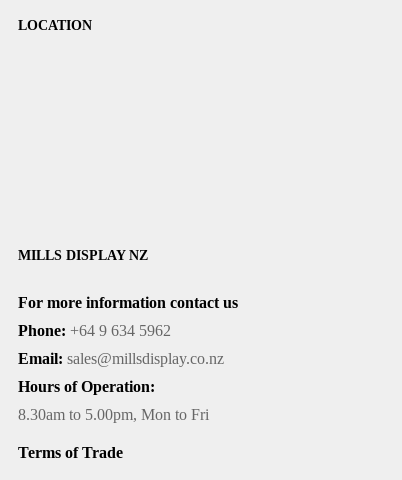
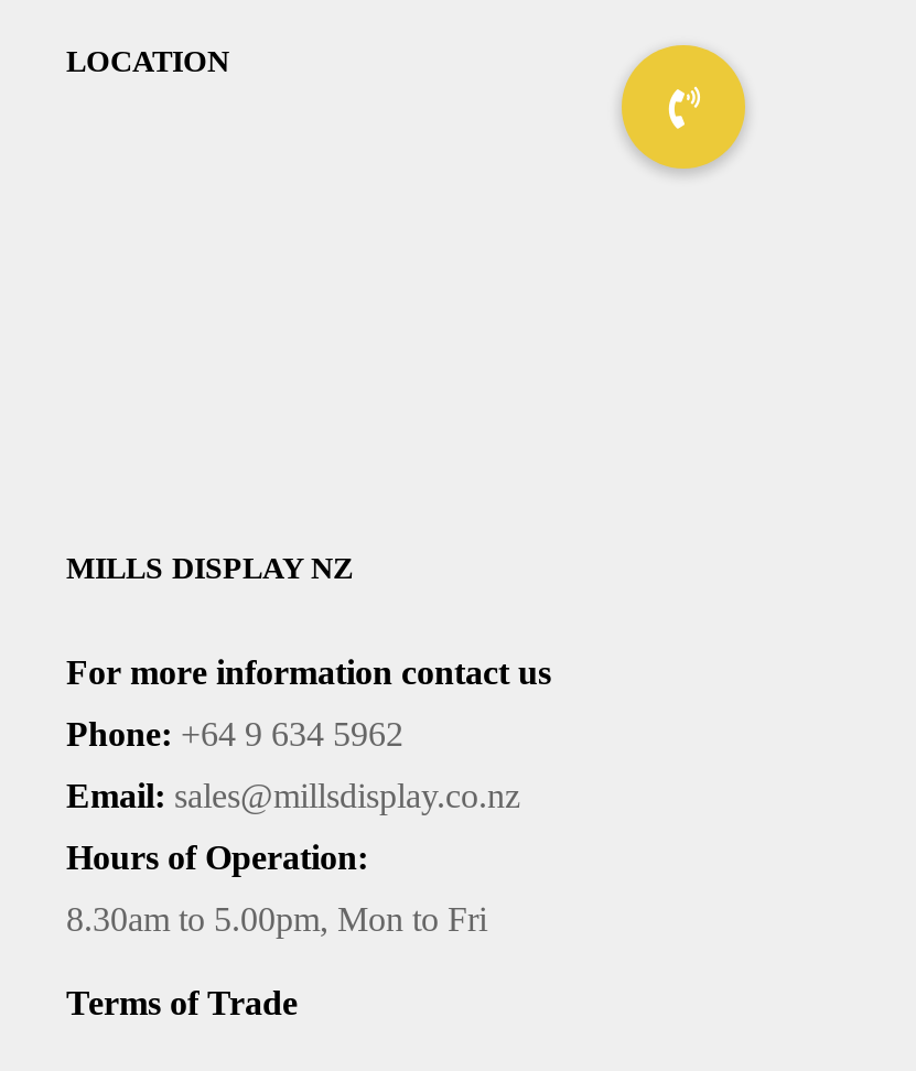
+ [image]
